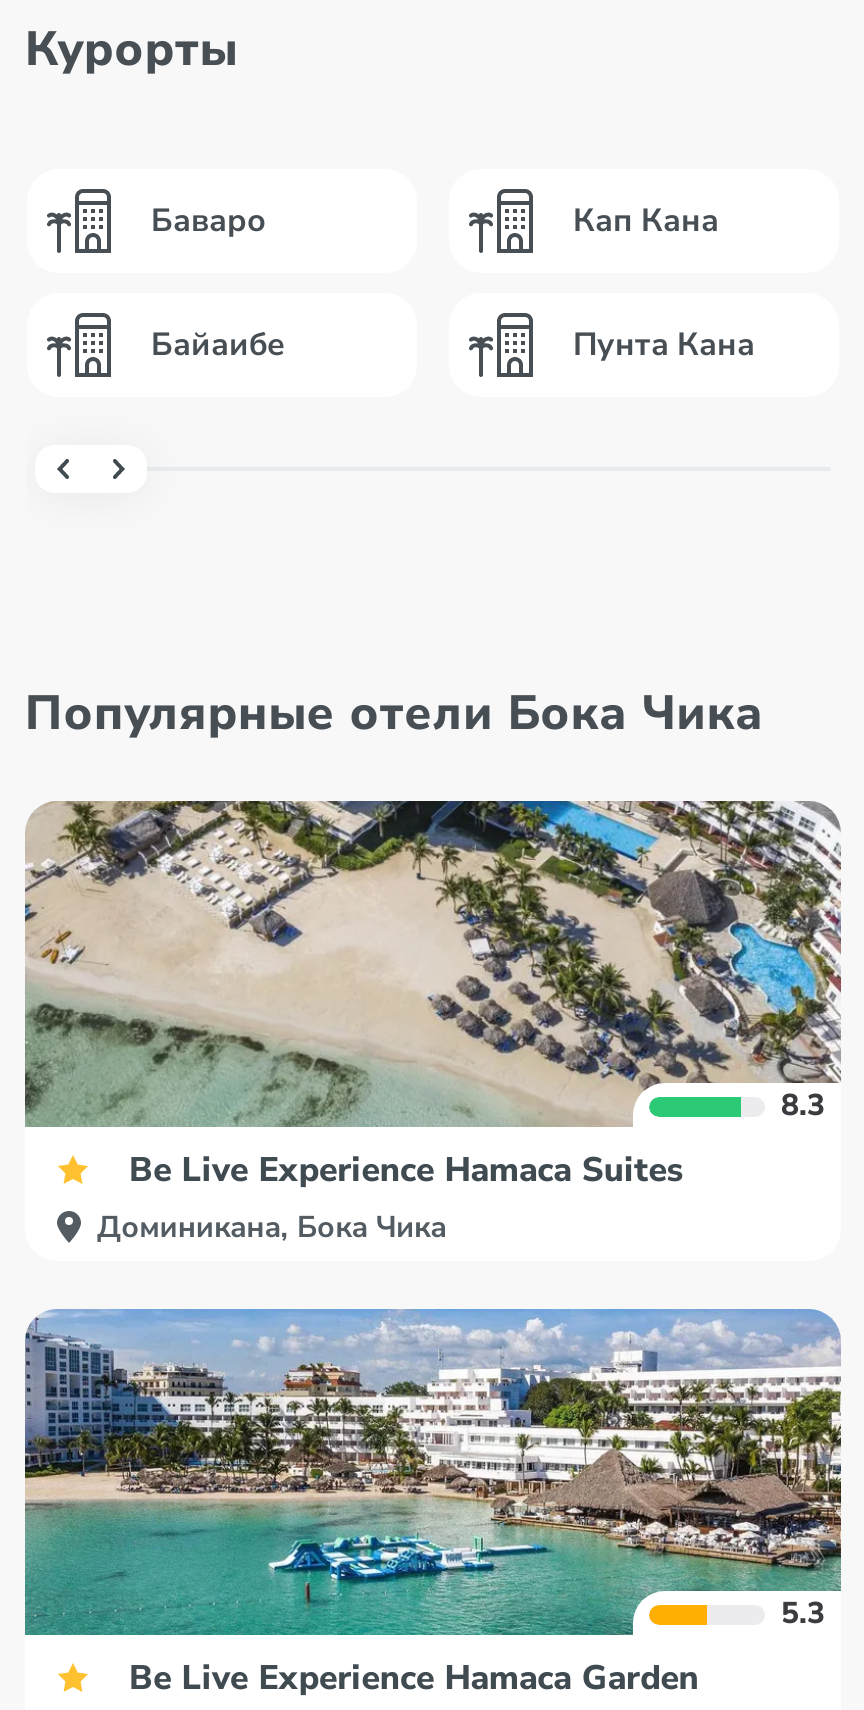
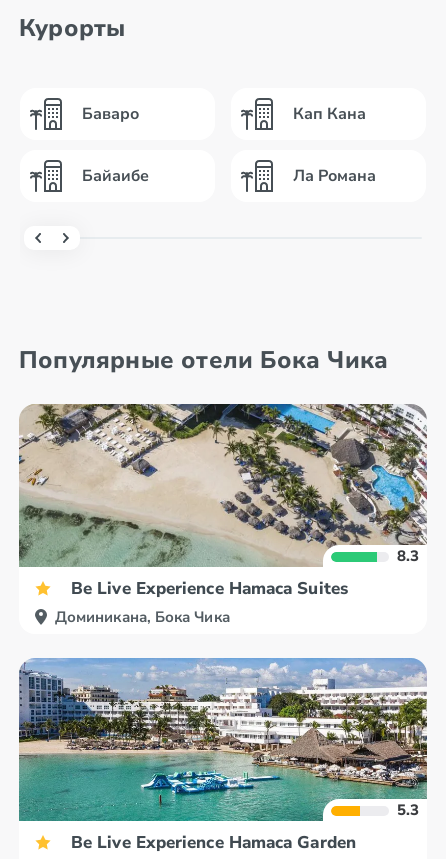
- Пунта Кана
+ Ла Романа
